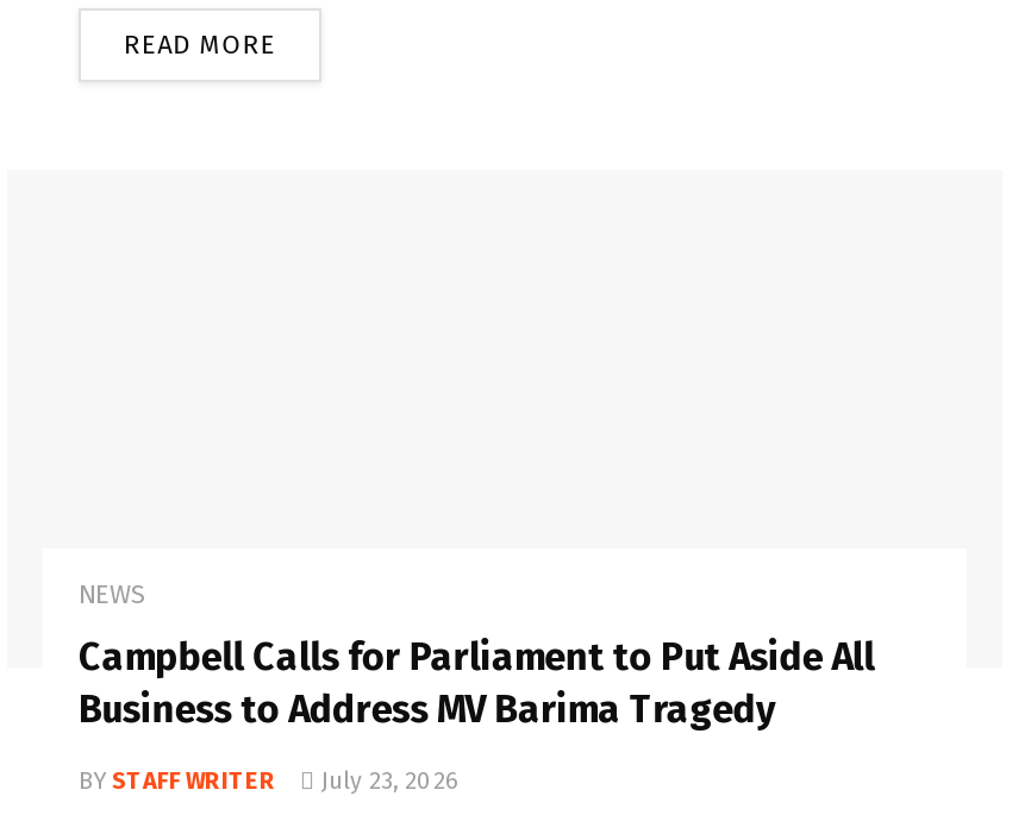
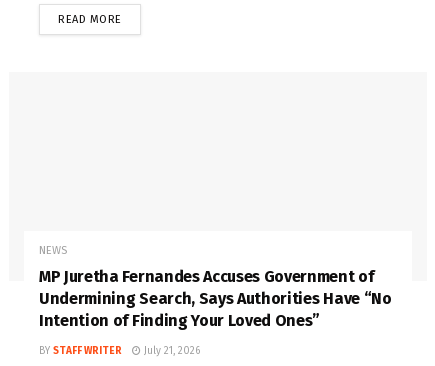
- Campbell Calls for Parliament to Put Aside All
- Business to Address MV Barima Tragedy
+ MP Juretha Fernandes Accuses Government of
+ Undermining Search, Says Authorities Have “No
+ Intention of Finding Your Loved Ones”

- BY STAFF WRITER July 23, 2026
+ BY STAFF WRITER July 21, 2026
